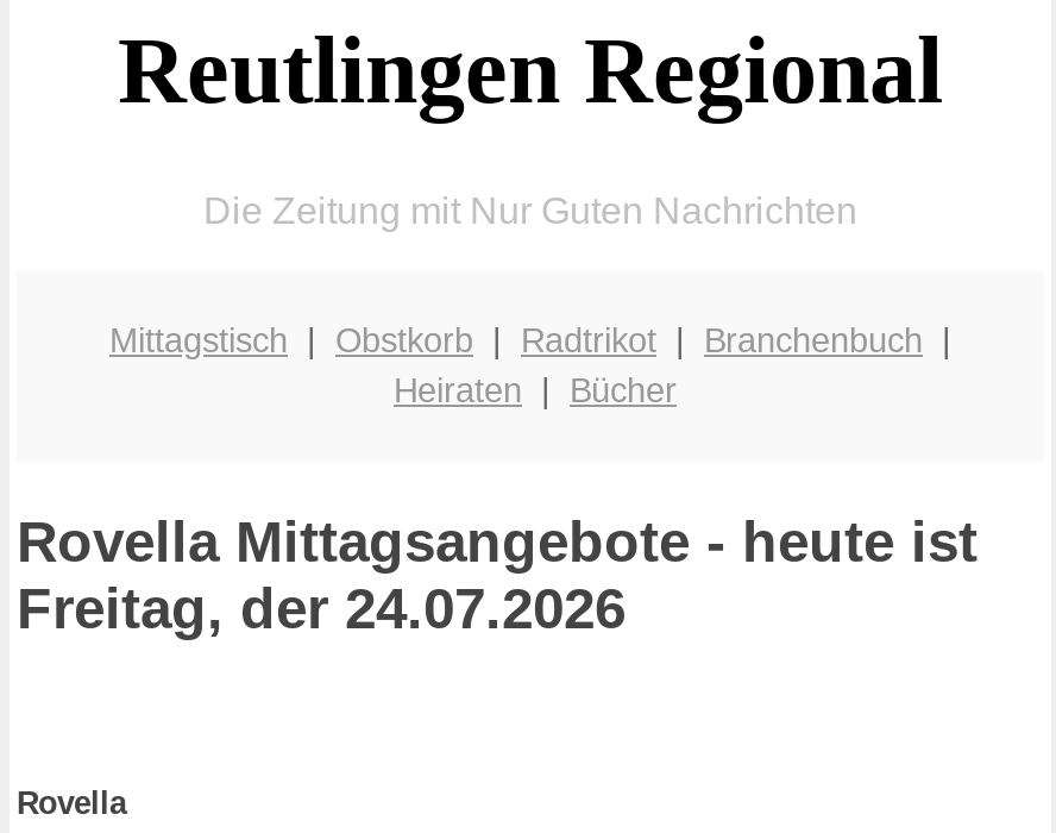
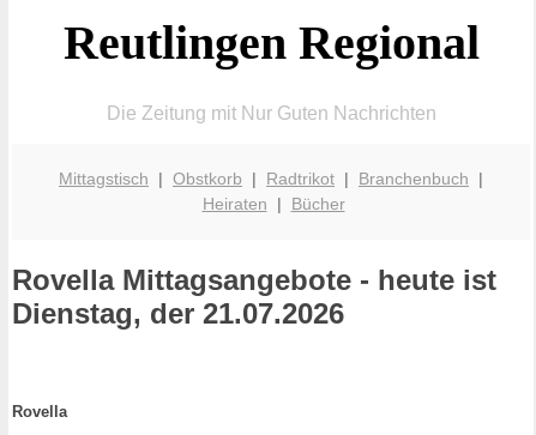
- Freitag, der 24.07.2026
+ Dienstag, der 21.07.2026
